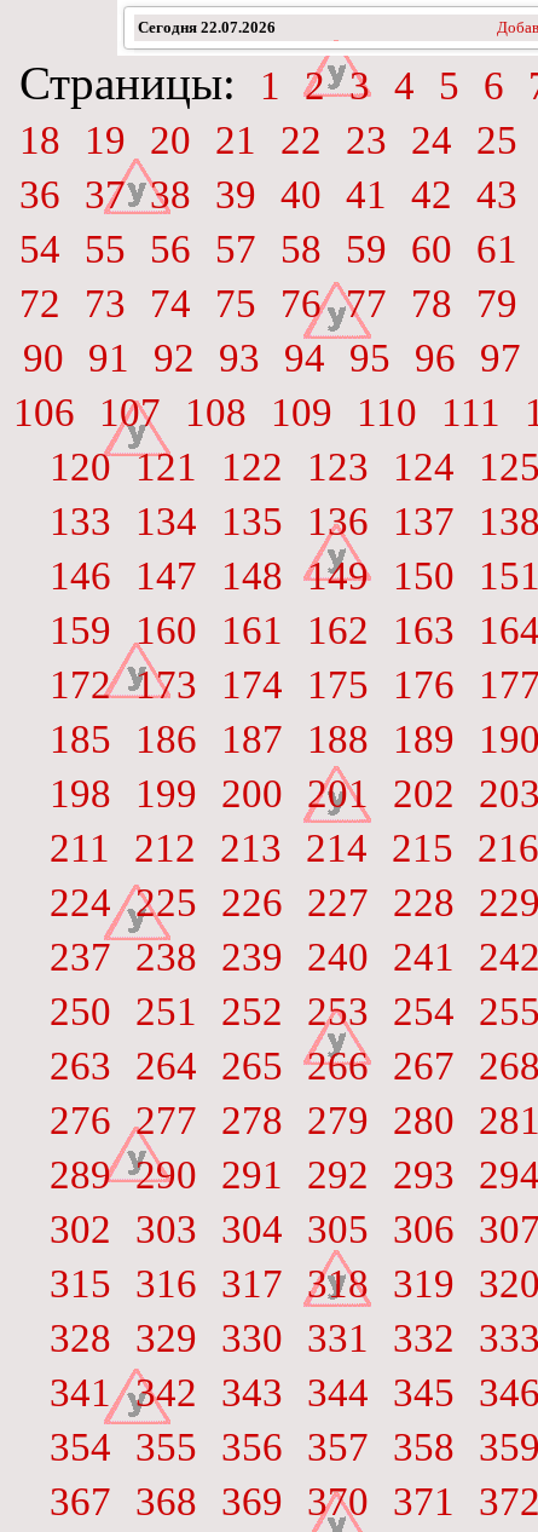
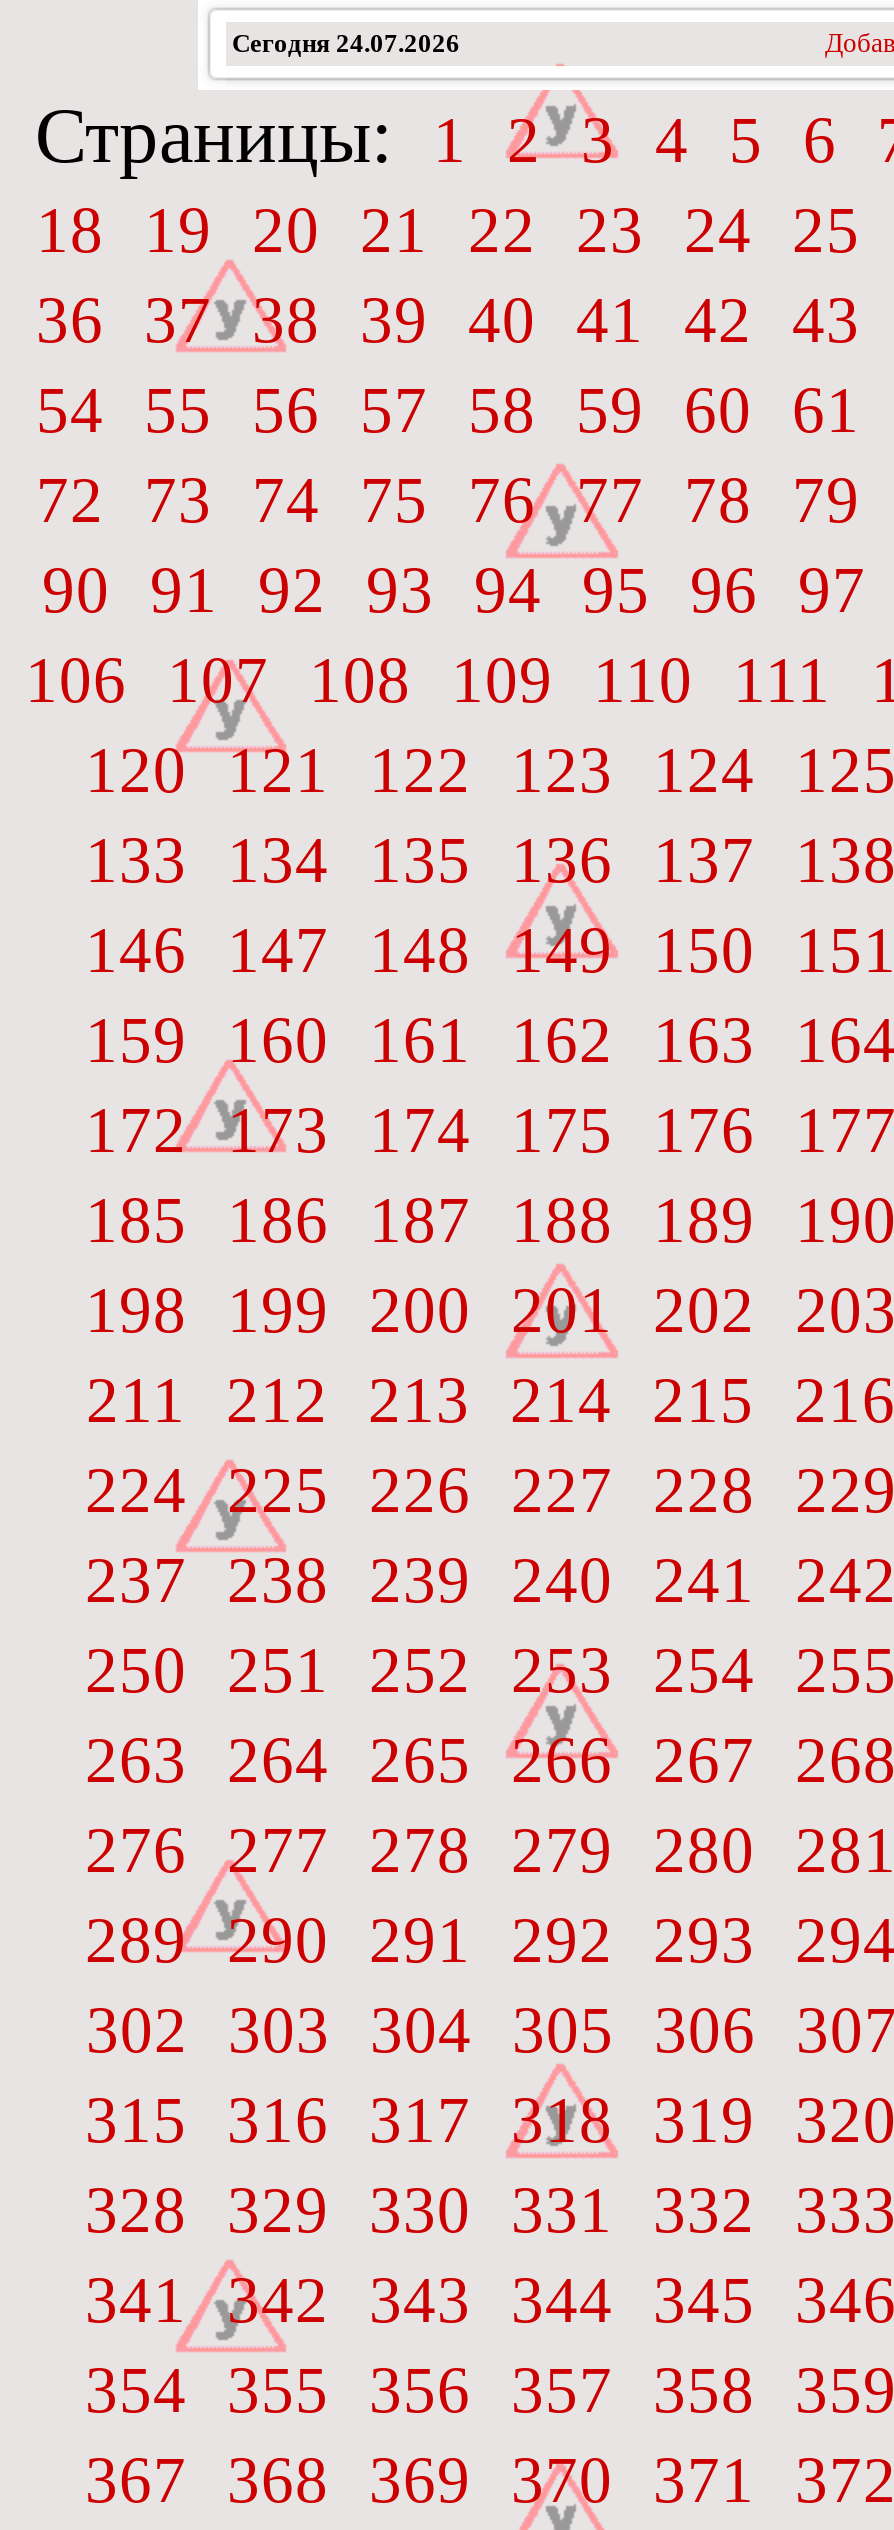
- Сегодня 22.07.2026
+ Сегодня 24.07.2026
